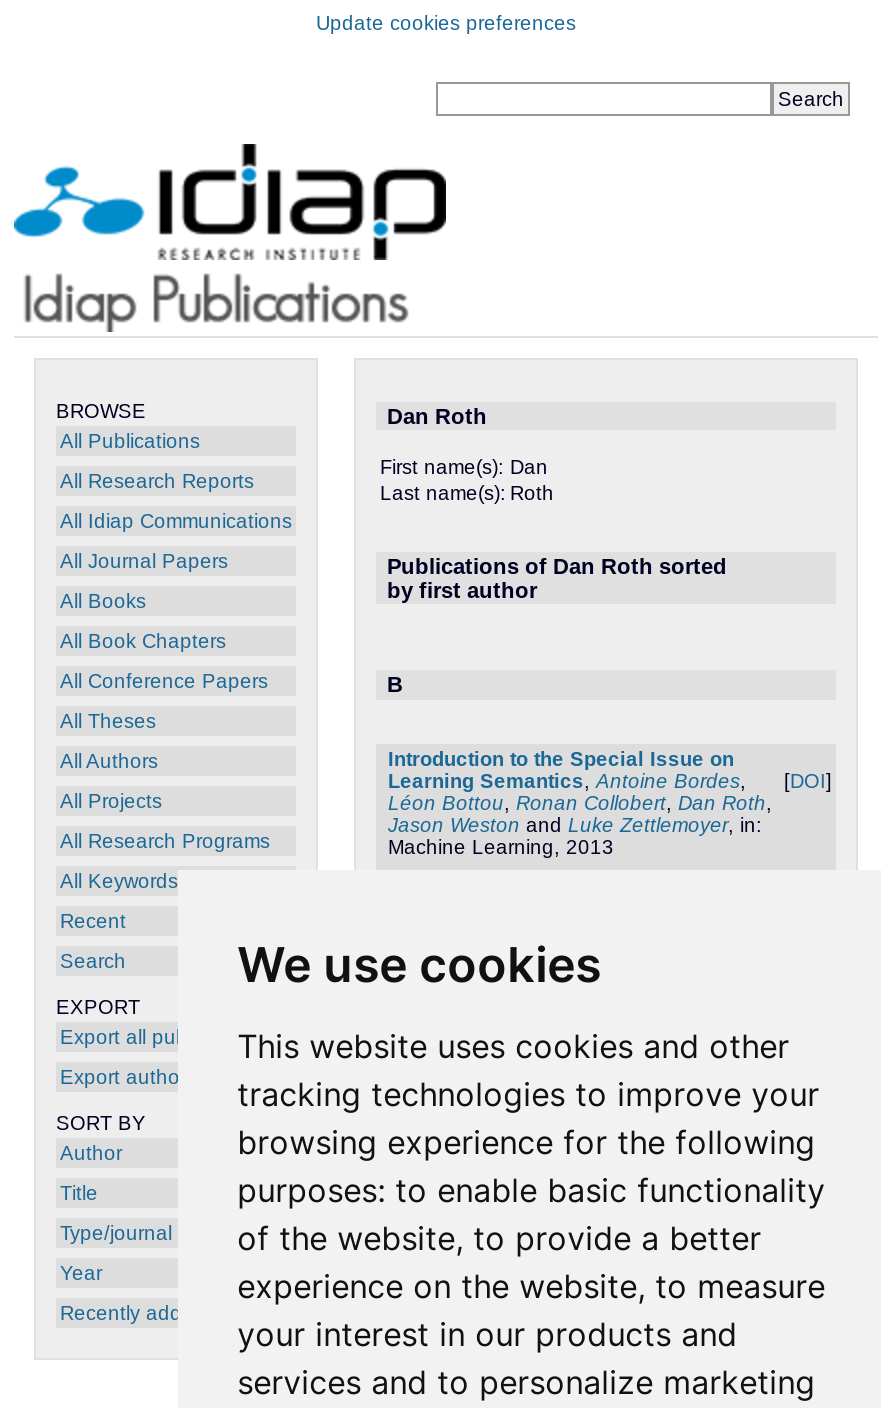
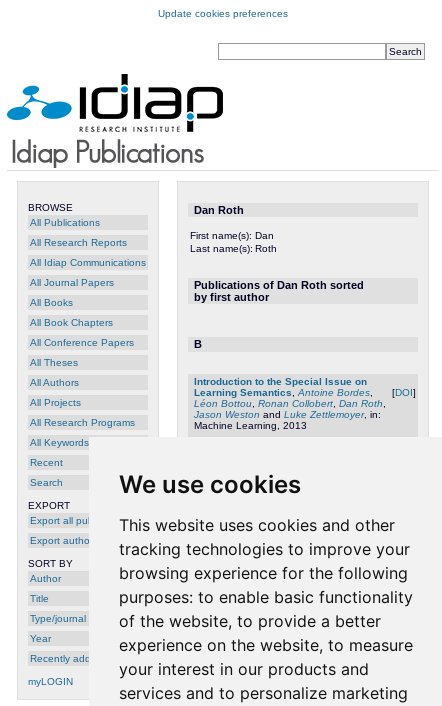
+ myLOGIN
